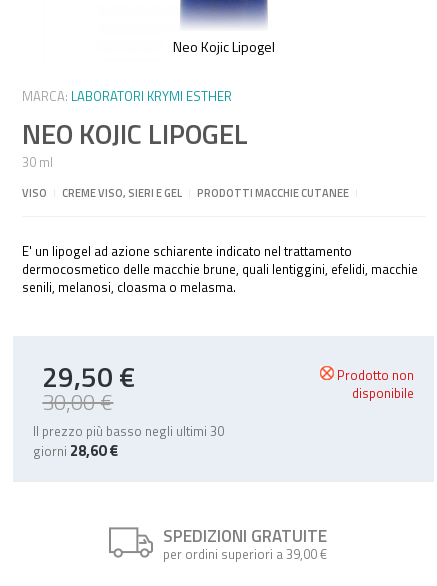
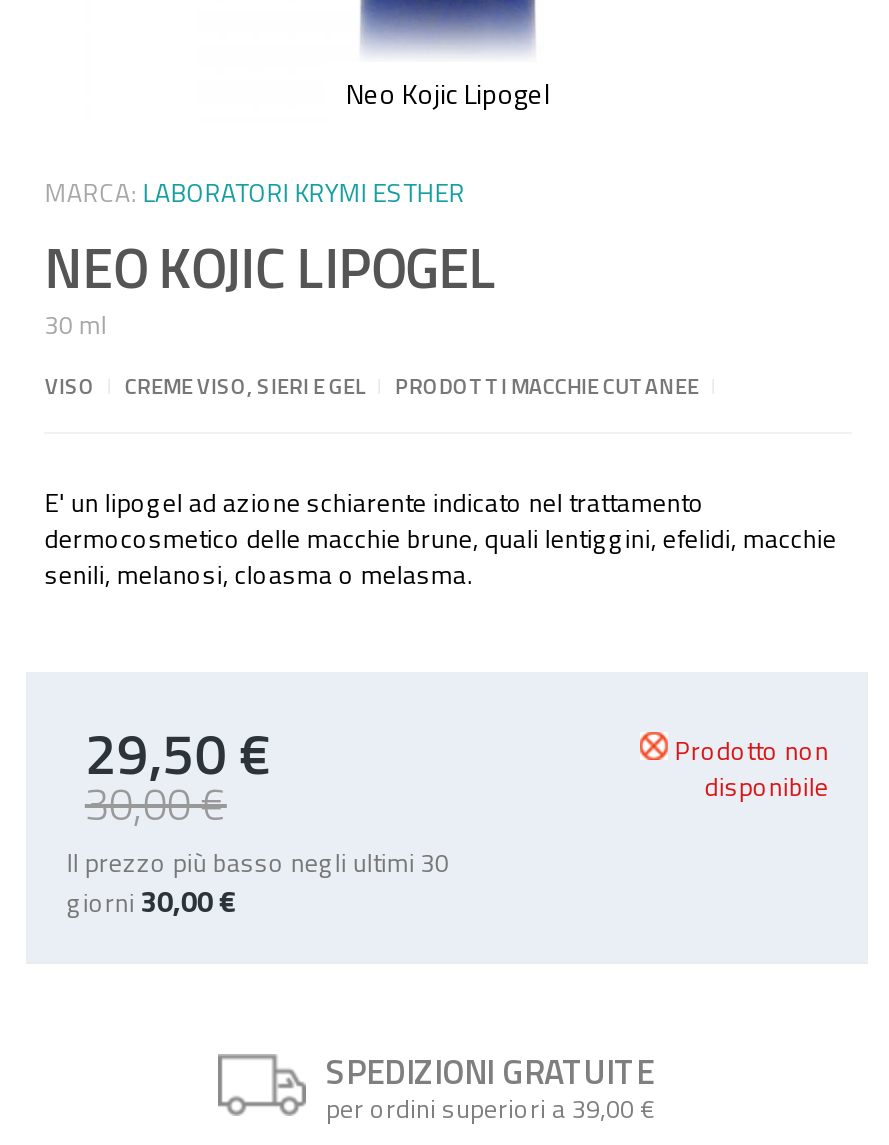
- giorni 28,60 €
+ giorni 30,00 €
